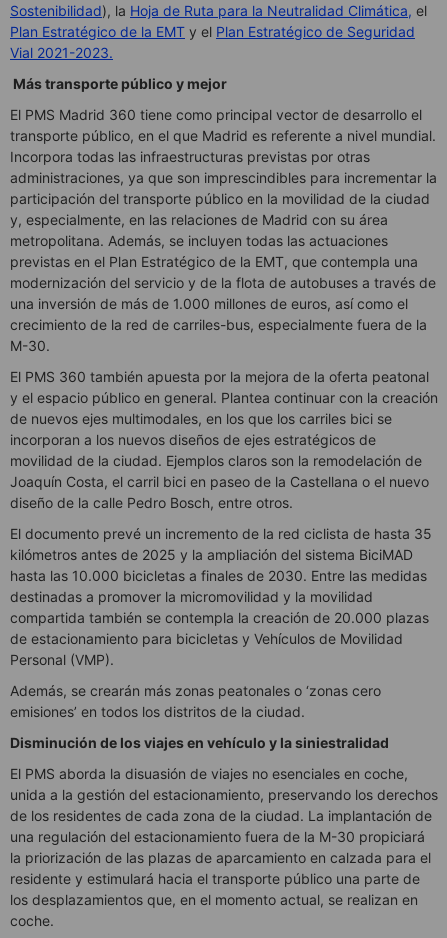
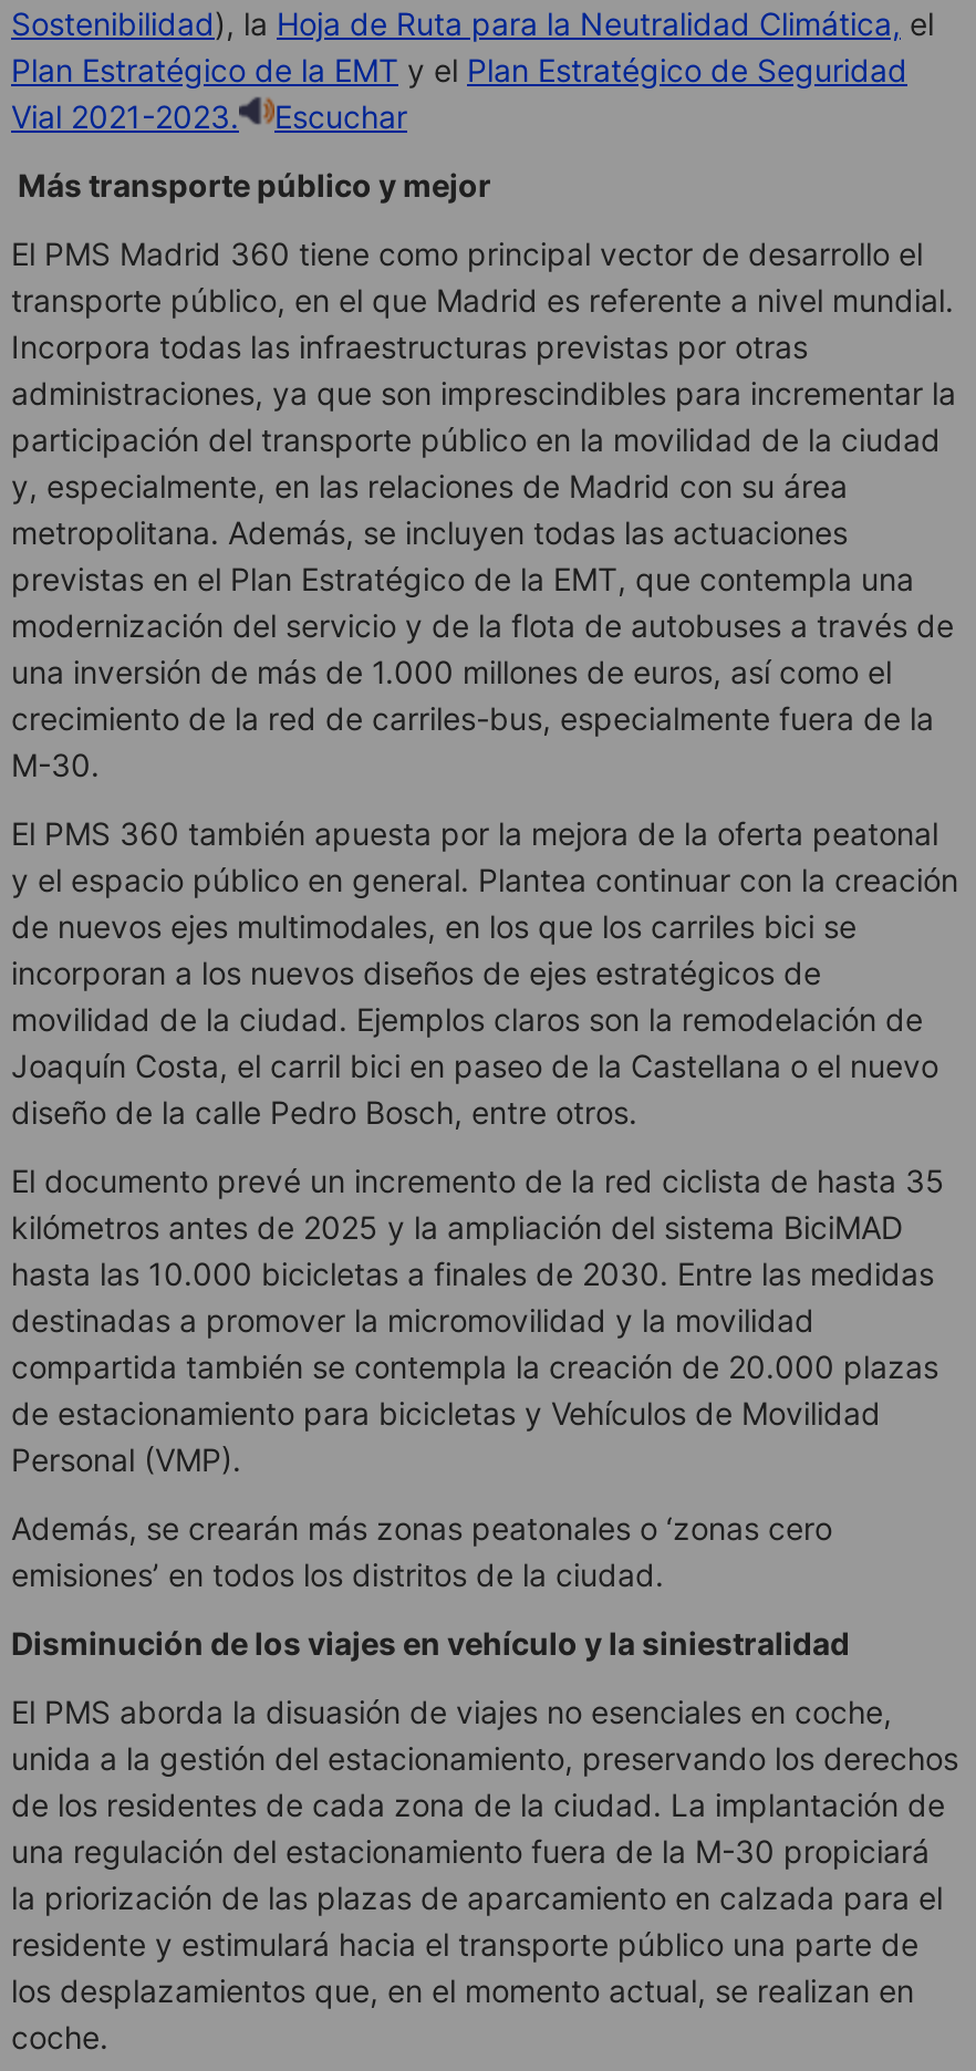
+ Escuchar
